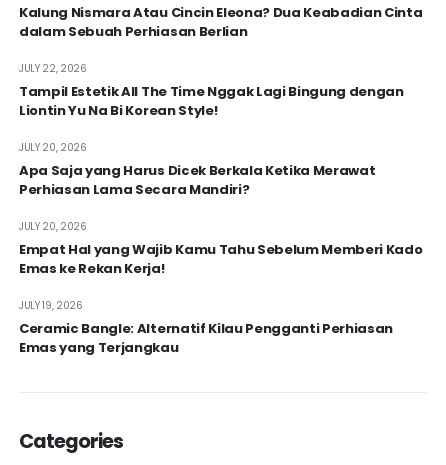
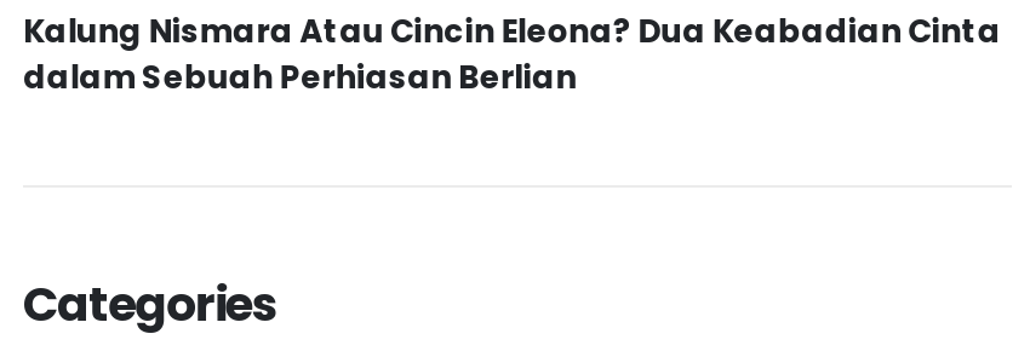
- JULY 22, 2026

- Tampil Estetik All The Time Nggak Lagi Bingung dengan
- Liontin Yu Na Bi Korean Style!

- JULY 20, 2026

- Apa Saja yang Harus Dicek Berkala Ketika Merawat
- Perhiasan Lama Secara Mandiri?

- JULY 20, 2026

- Empat Hal yang Wajib Kamu Tahu Sebelum Memberi Kado
- Emas ke Rekan Kerja!

- JULY 19, 2026

- Ceramic Bangle: Alternatif Kilau Pengganti Perhiasan
- Emas yang Terjangkau
